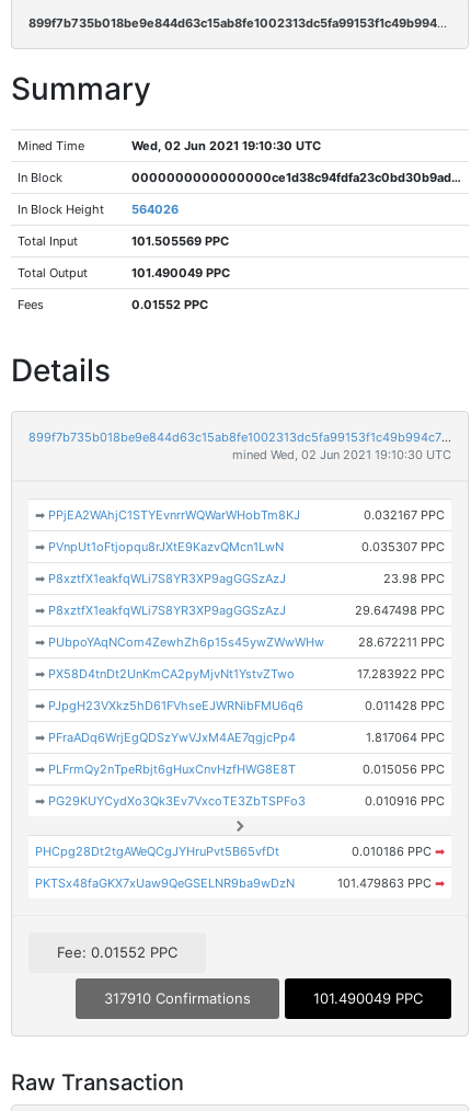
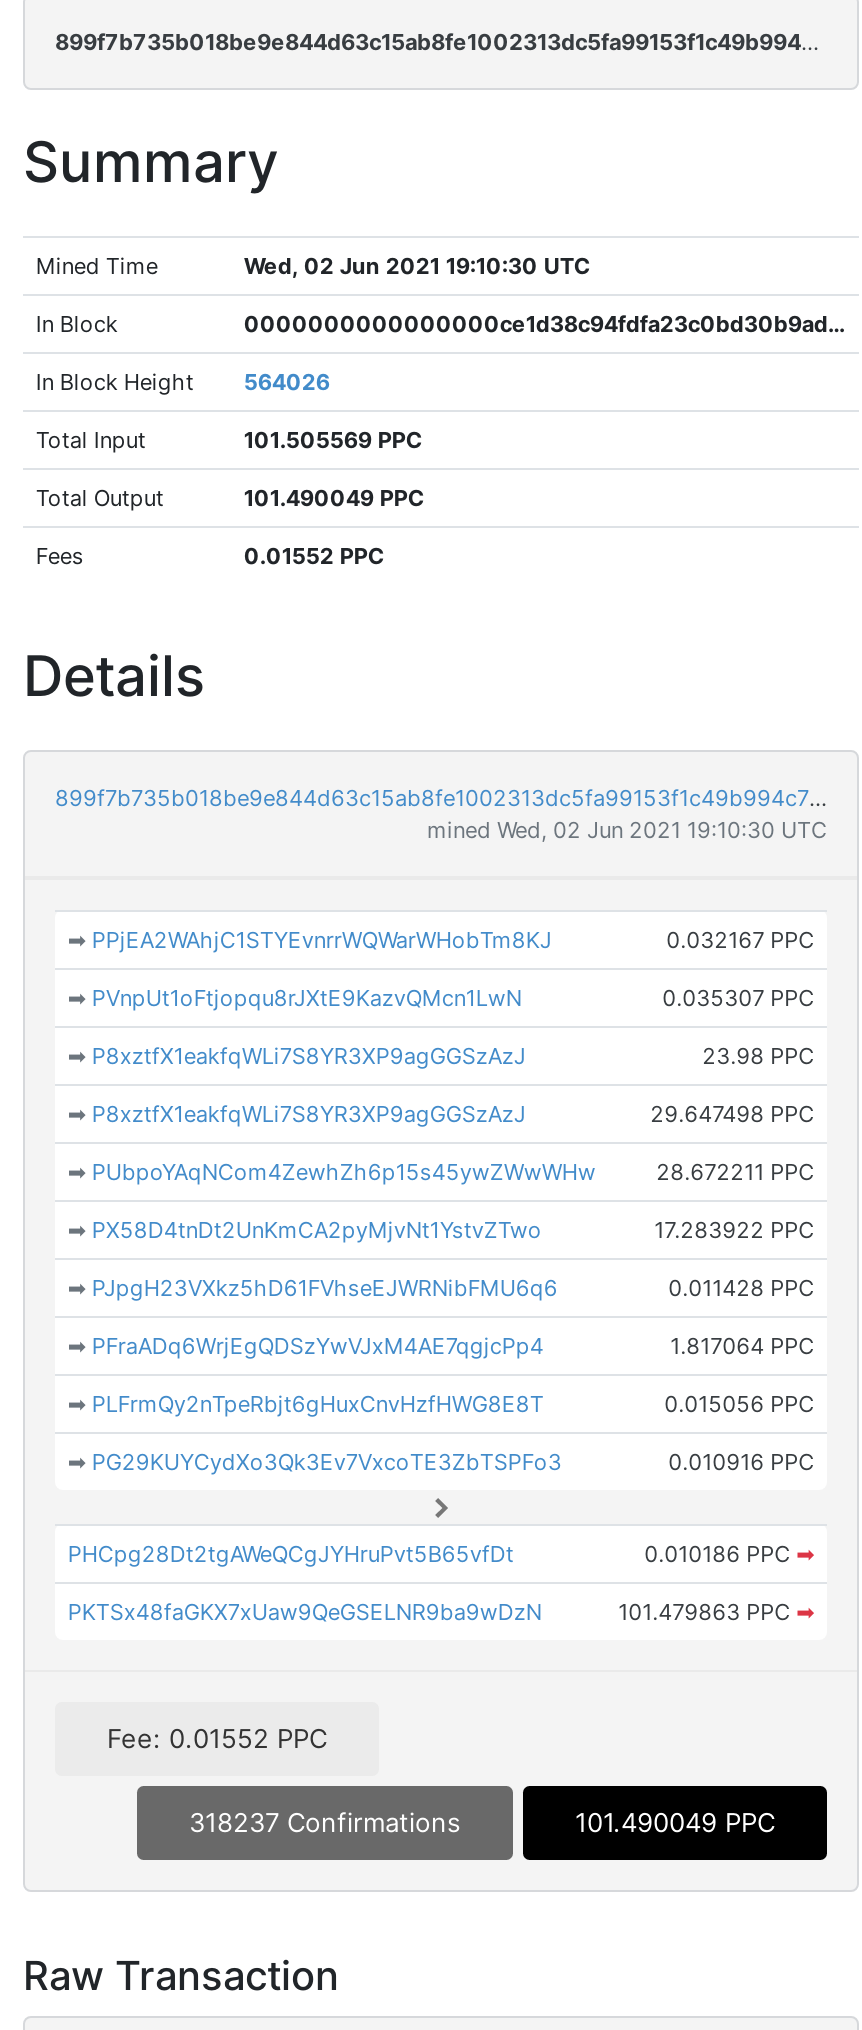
- 317910 Confirmations
+ 318237 Confirmations
